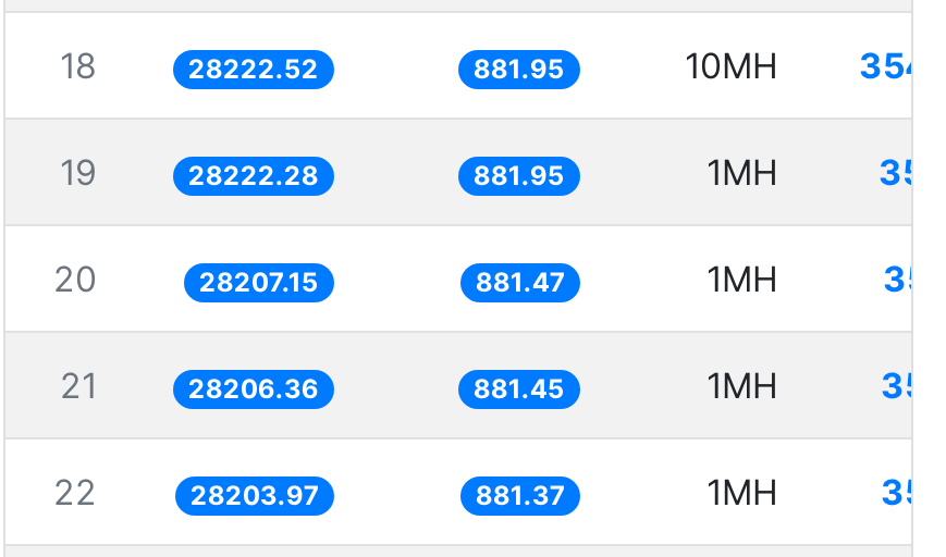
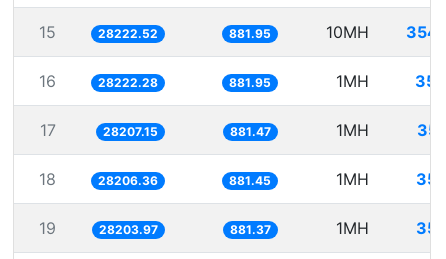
- 18
+ 15

- 19
+ 16

- 20
+ 17

- 21
+ 18

- 22
+ 19
